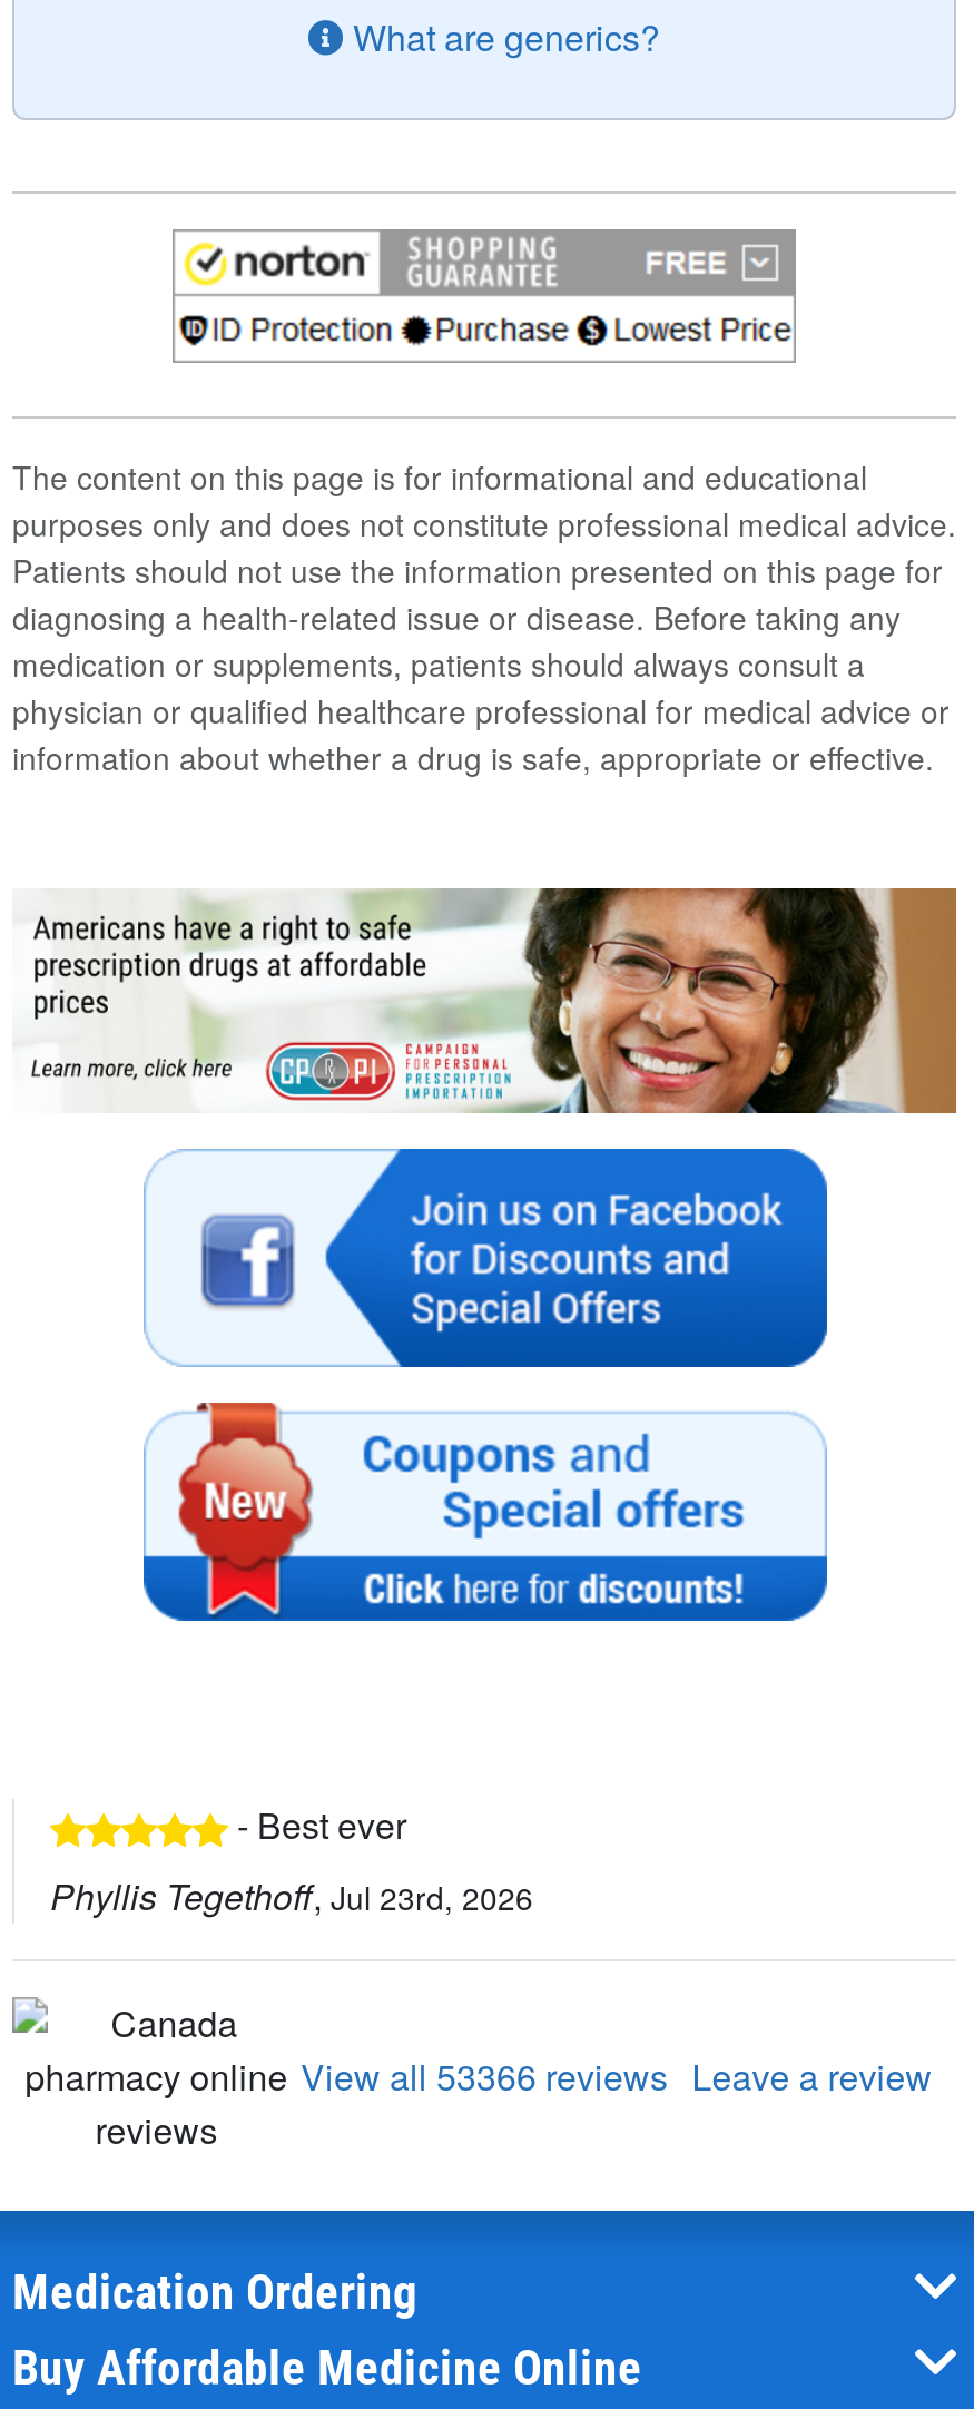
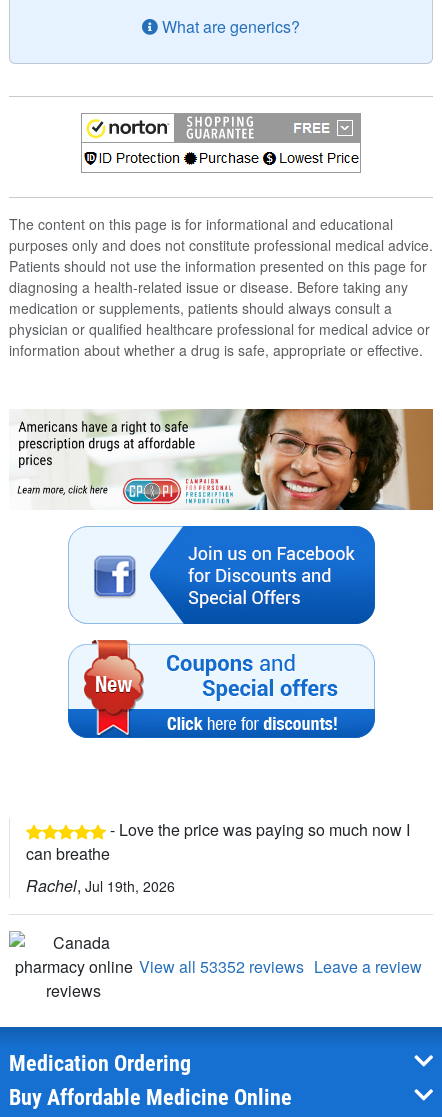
- - Best ever
- Phyllis Tegethoff, Jul 23rd, 2026
+ - Love the price was paying so much now I
+ can breathe
+ Rachel, Jul 19th, 2026

- View all 53366 reviews Leave a review
+ View all 53352 reviews Leave a review
